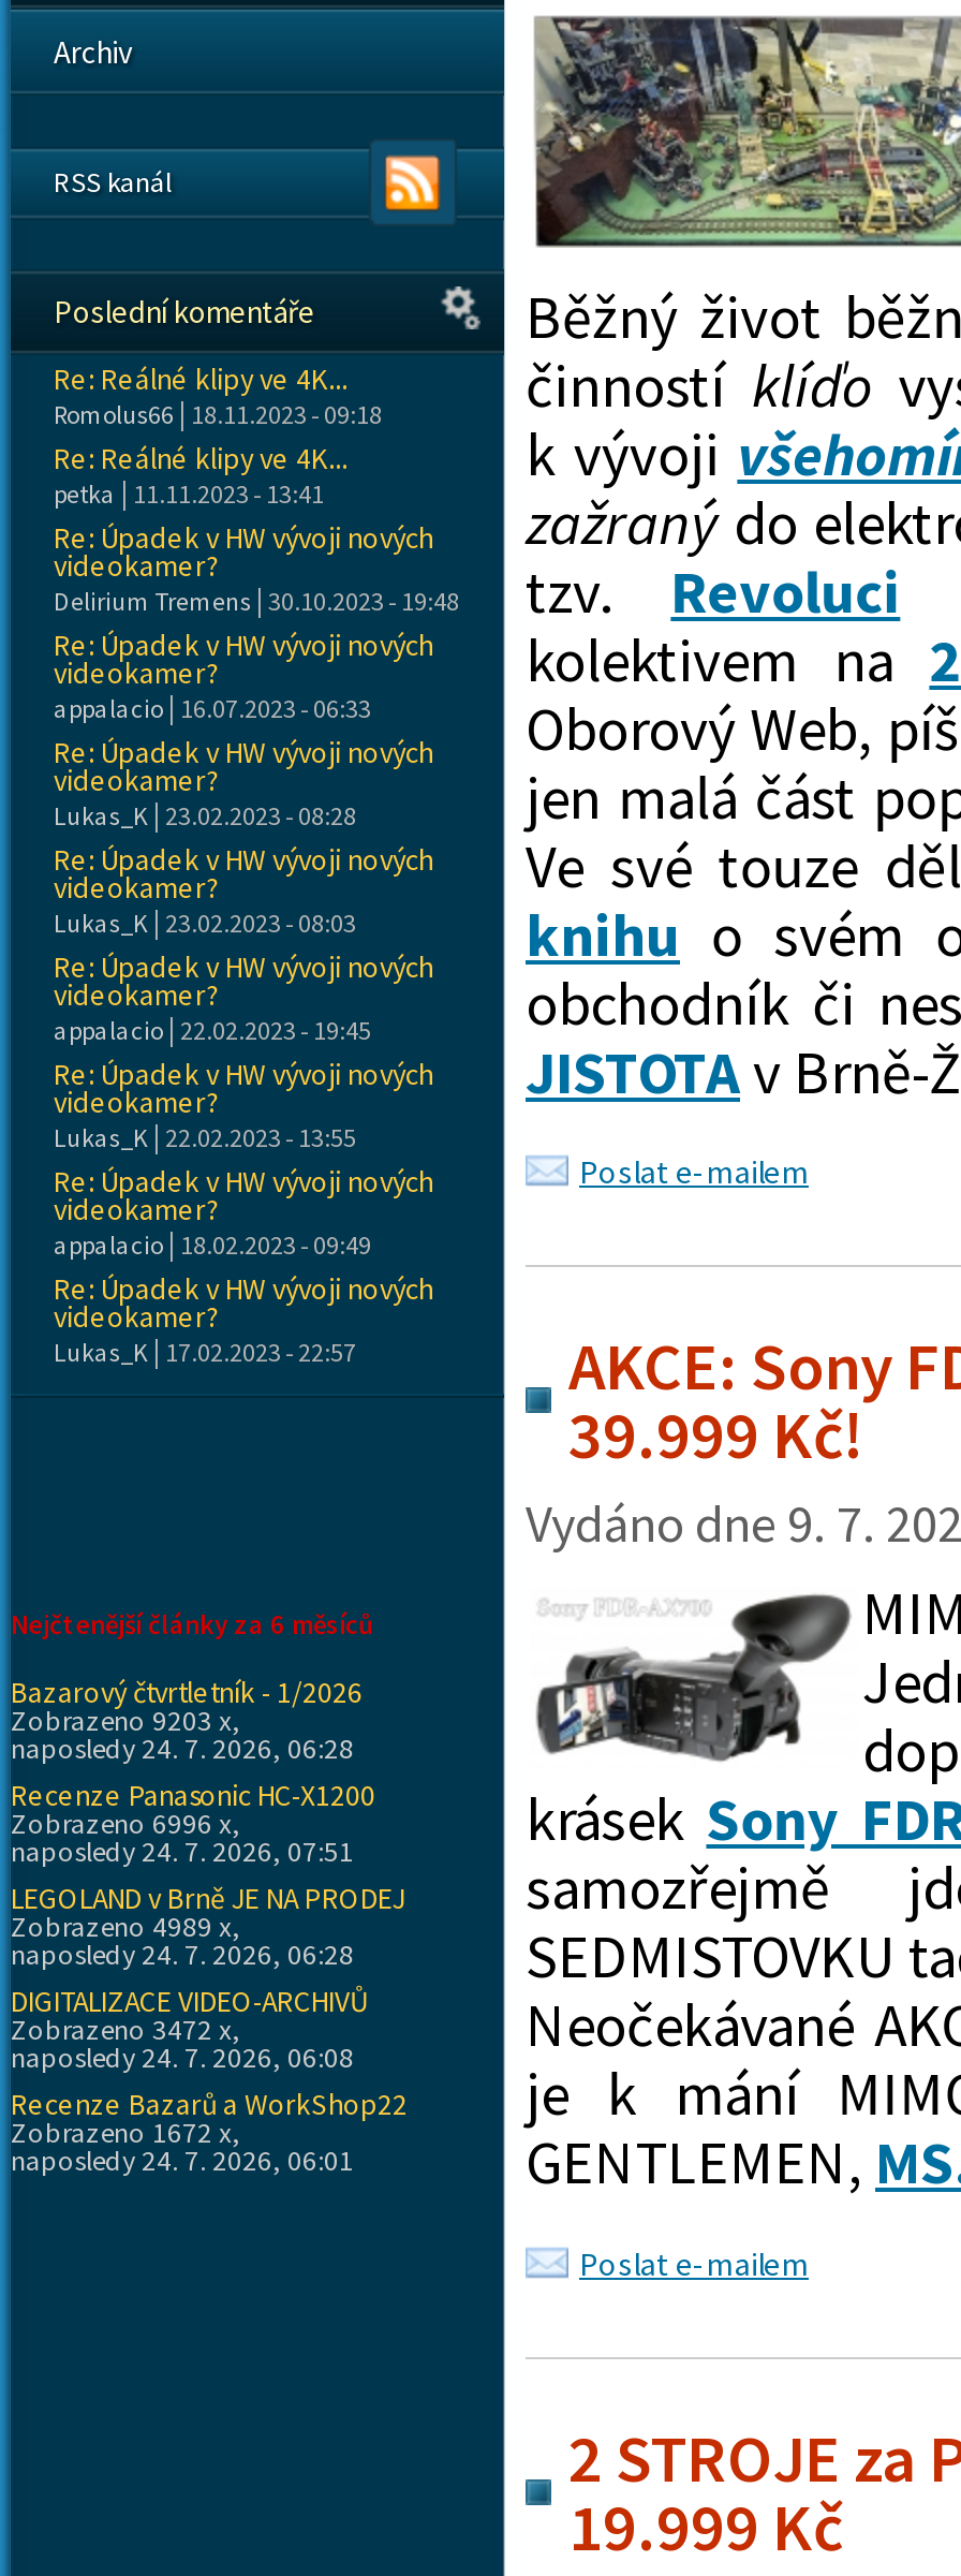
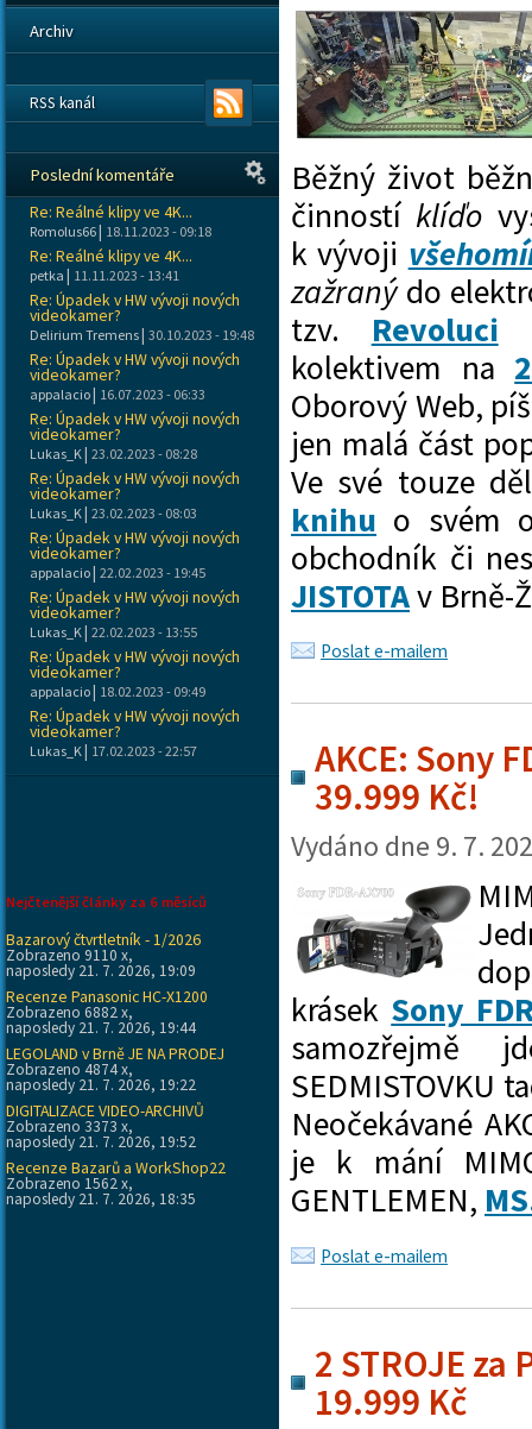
- Zobrazeno 9203 x,
+ Zobrazeno 9110 x,

- naposledy 24. 7. 2026, 06:28
+ naposledy 21. 7. 2026, 19:09

- Zobrazeno 6996 x,
+ Zobrazeno 6882 x,

- naposledy 24. 7. 2026, 07:51
+ naposledy 21. 7. 2026, 19:44

- Zobrazeno 4989 x,
+ Zobrazeno 4874 x,

- naposledy 24. 7. 2026, 06:28
+ naposledy 21. 7. 2026, 19:22

- Zobrazeno 3472 x,
+ Zobrazeno 3373 x,

- naposledy 24. 7. 2026, 06:08
+ naposledy 21. 7. 2026, 19:52

- Zobrazeno 1672 x,
+ Zobrazeno 1562 x,

- naposledy 24. 7. 2026, 06:01
+ naposledy 21. 7. 2026, 18:35
